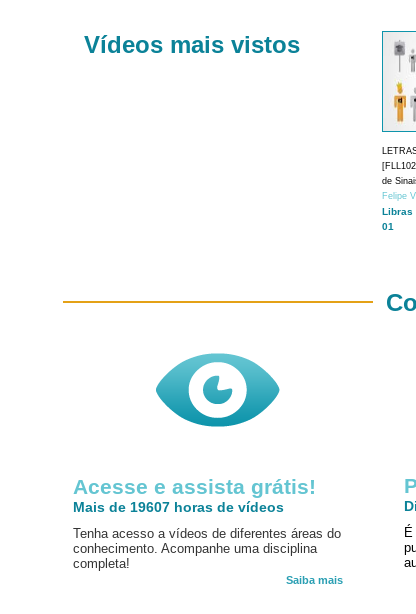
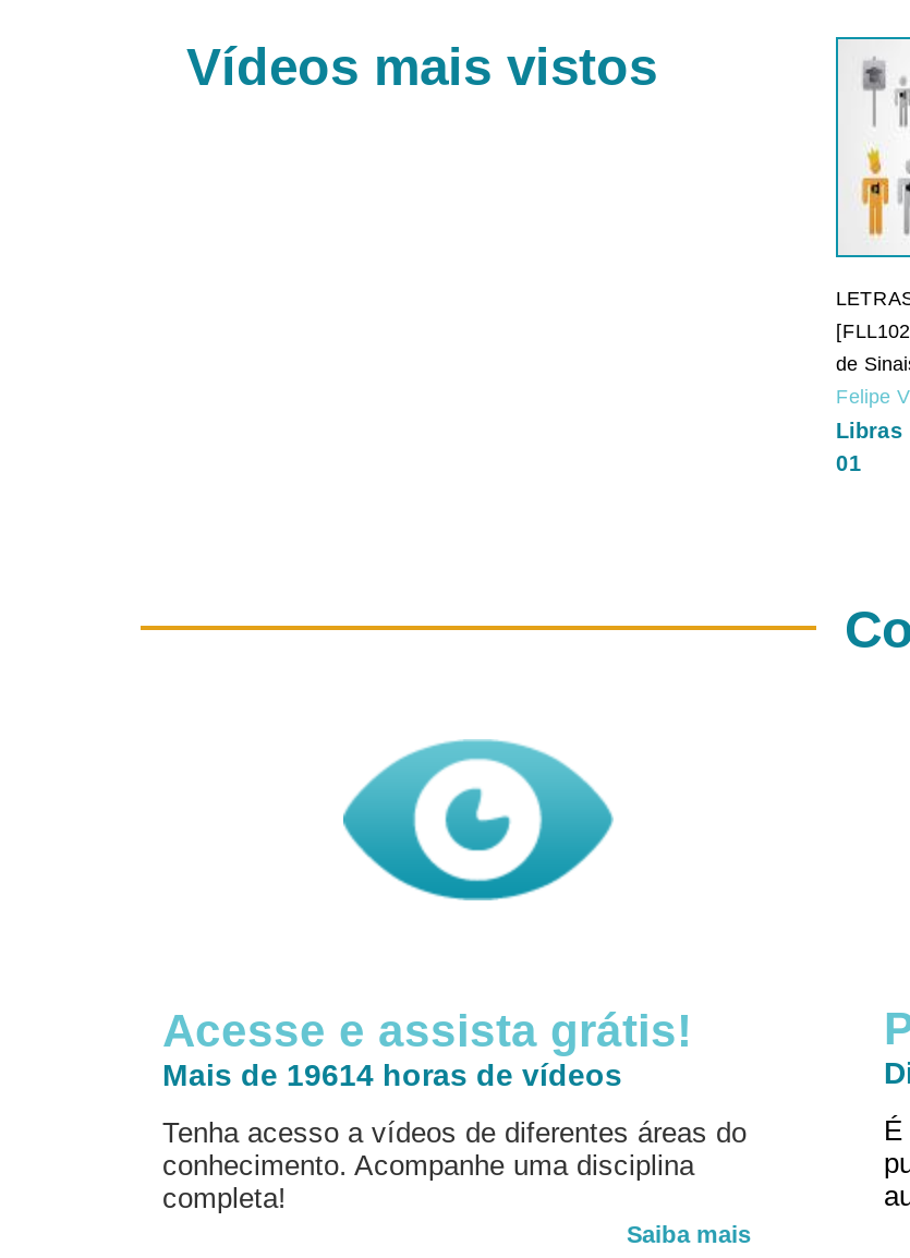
- Mais de 19607 horas de vídeos
+ Mais de 19614 horas de vídeos
